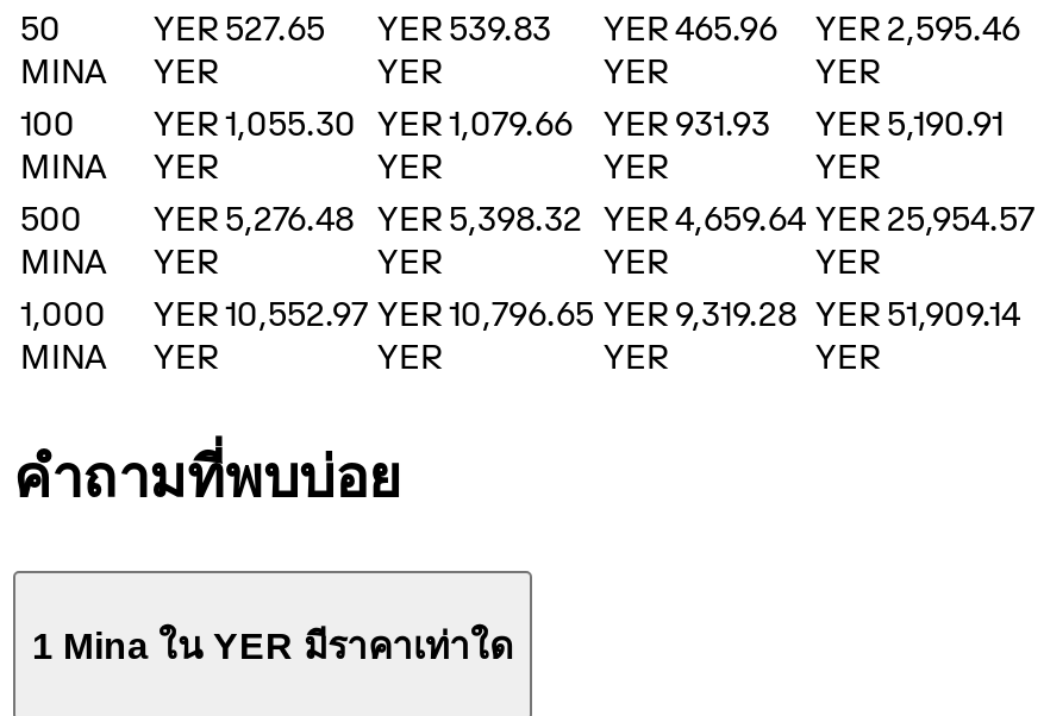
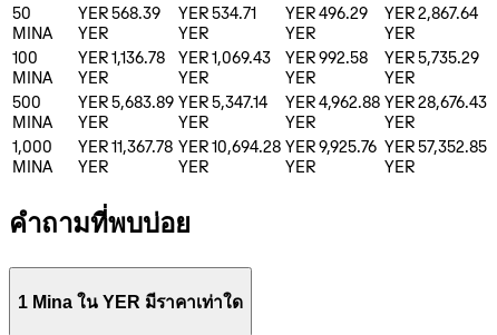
- YER 527.65
+ YER 568.39

- YER 539.83
+ YER 534.71

- YER 465.96
+ YER 496.29

- YER 2,595.46
+ YER 2,867.64

- YER 1,055.30
+ YER 1,136.78

- YER 1,079.66
+ YER 1,069.43

- YER 931.93
+ YER 992.58

- YER 5,190.91
+ YER 5,735.29

- YER 5,276.48
+ YER 5,683.89

- YER 5,398.32
+ YER 5,347.14

- YER 4,659.64
+ YER 4,962.88

- YER 25,954.57
+ YER 28,676.43

- YER 10,552.97
+ YER 11,367.78

- YER 10,796.65
+ YER 10,694.28

- YER 9,319.28
+ YER 9,925.76

- YER 51,909.14
+ YER 57,352.85
